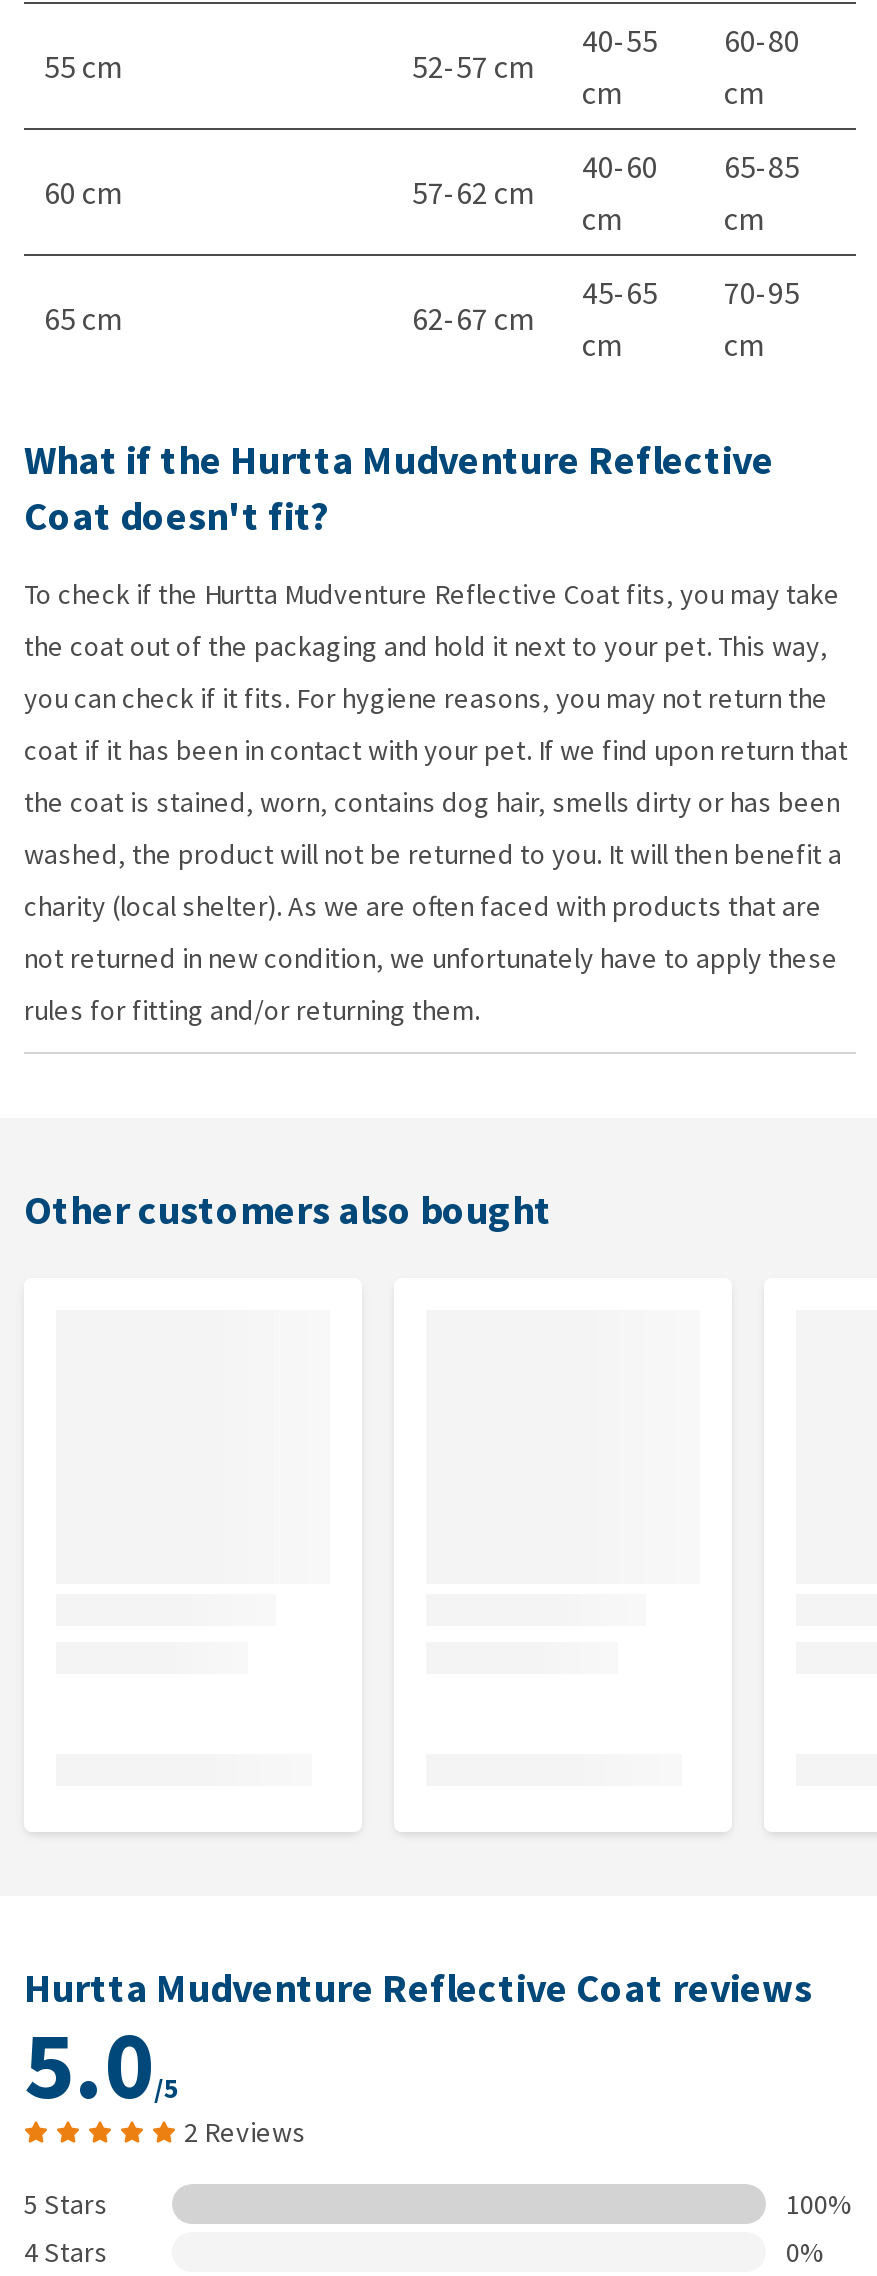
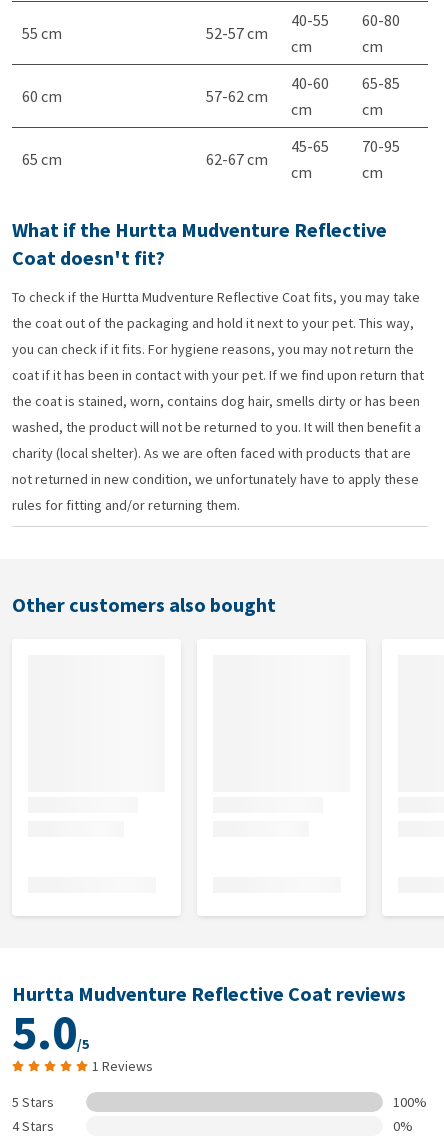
- 2 Reviews
+ 1 Reviews
